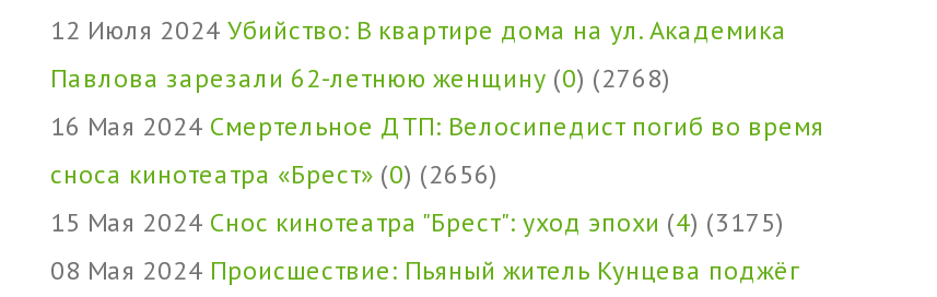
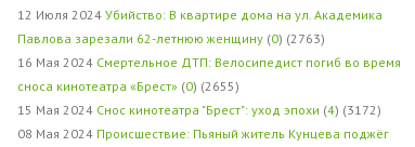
- Павлова зарезали 62-летнюю женщину (0) (2768)
+ Павлова зарезали 62-летнюю женщину (0) (2763)

- сноса кинотеатра «Брест» (0) (2656)
+ сноса кинотеатра «Брест» (0) (2655)

- 15 Мая 2024 Снос кинотеатра "Брест": уход эпохи (4) (3175)
+ 15 Мая 2024 Снос кинотеатра "Брест": уход эпохи (4) (3172)
